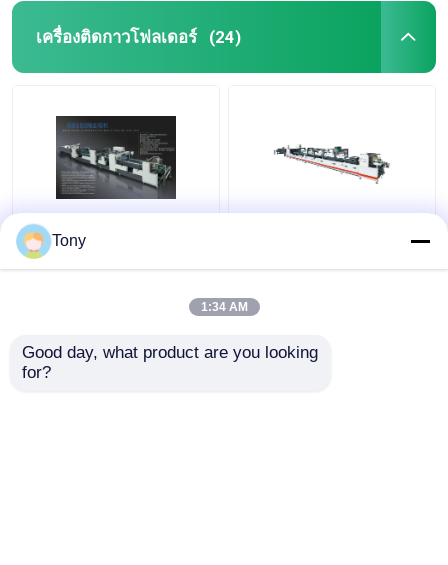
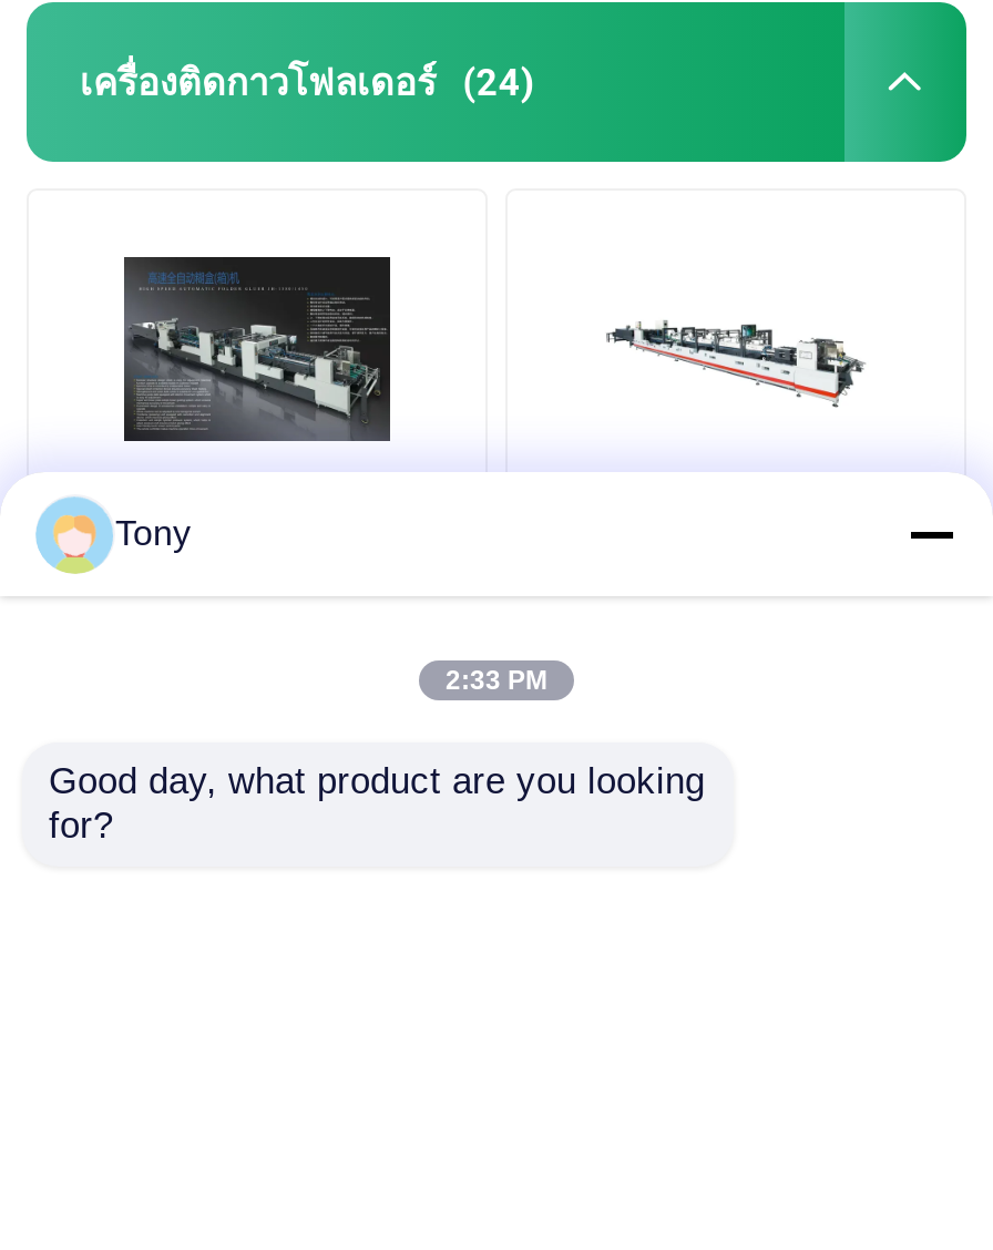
- 1:34 AM
+ 2:33 PM
